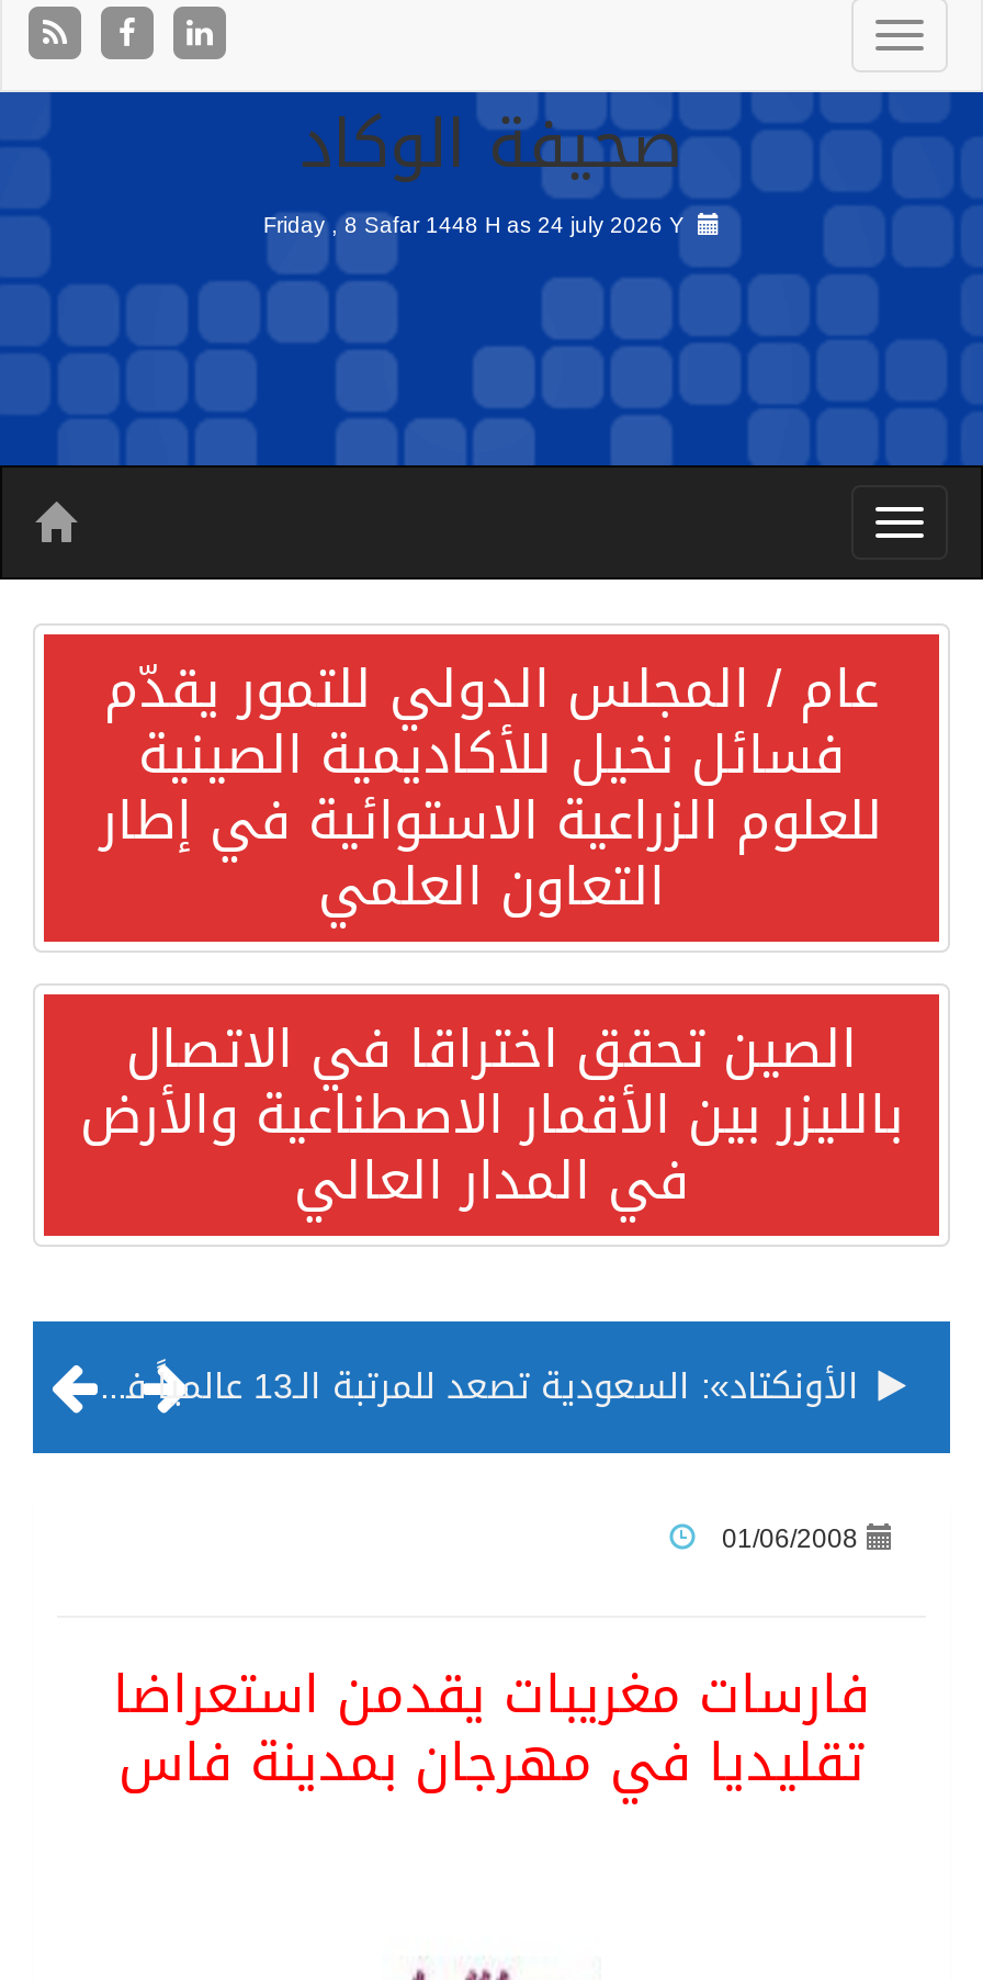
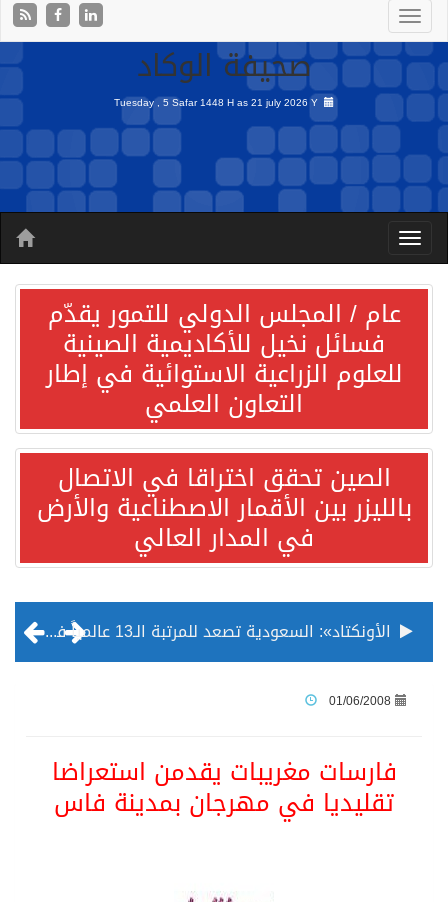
- Friday , 8 Safar 1448 H as 24 july 2026 Y
+ Tuesday , 5 Safar 1448 H as 21 july 2026 Y
